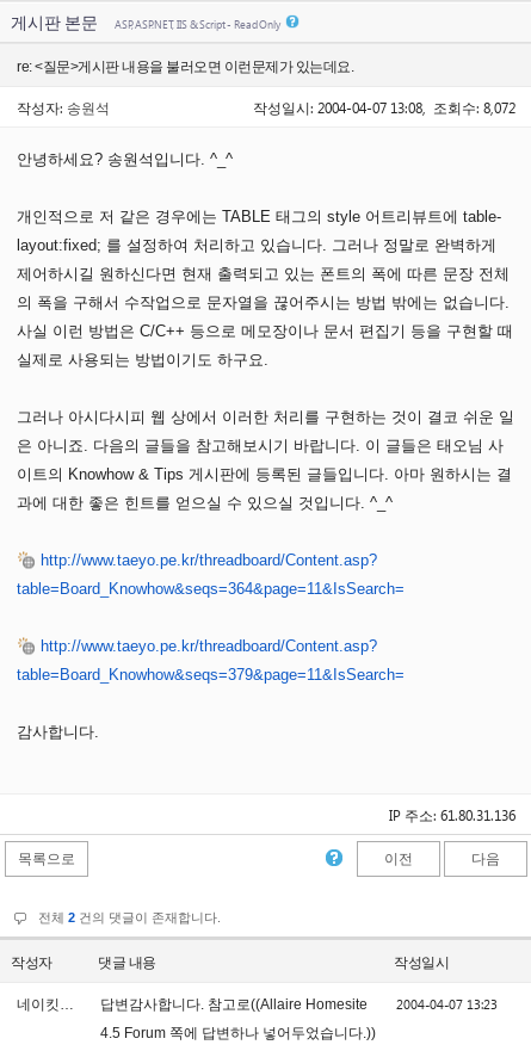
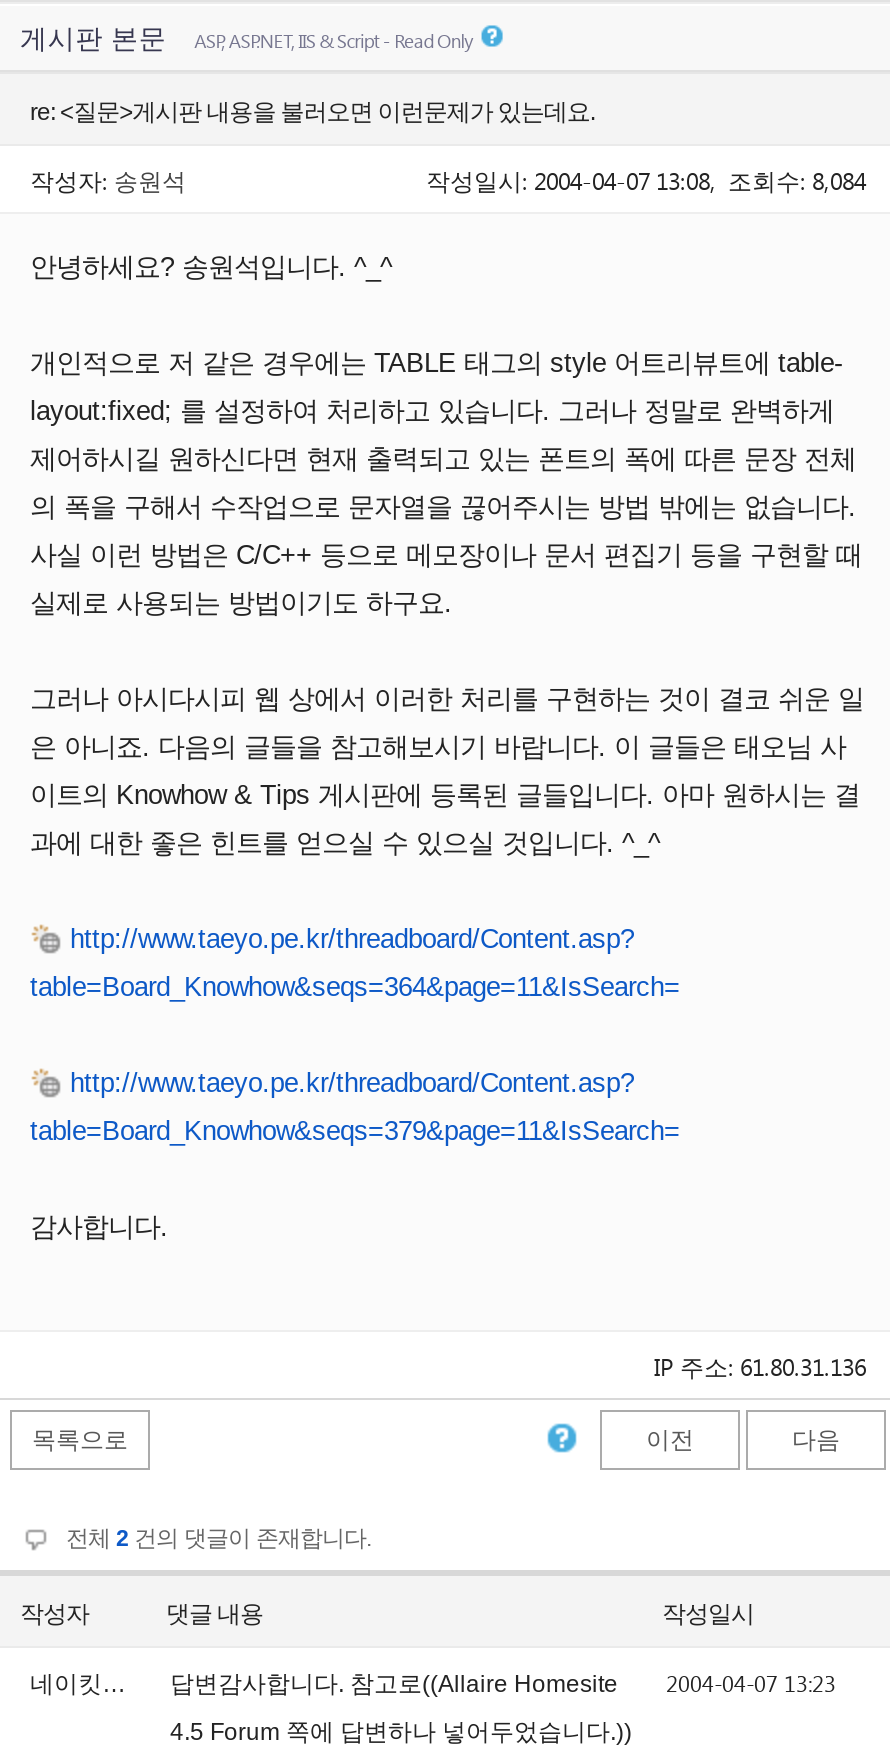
- 작성일시: 2004-04-07 13:08, 조회수: 8,072
+ 작성일시: 2004-04-07 13:08, 조회수: 8,084
